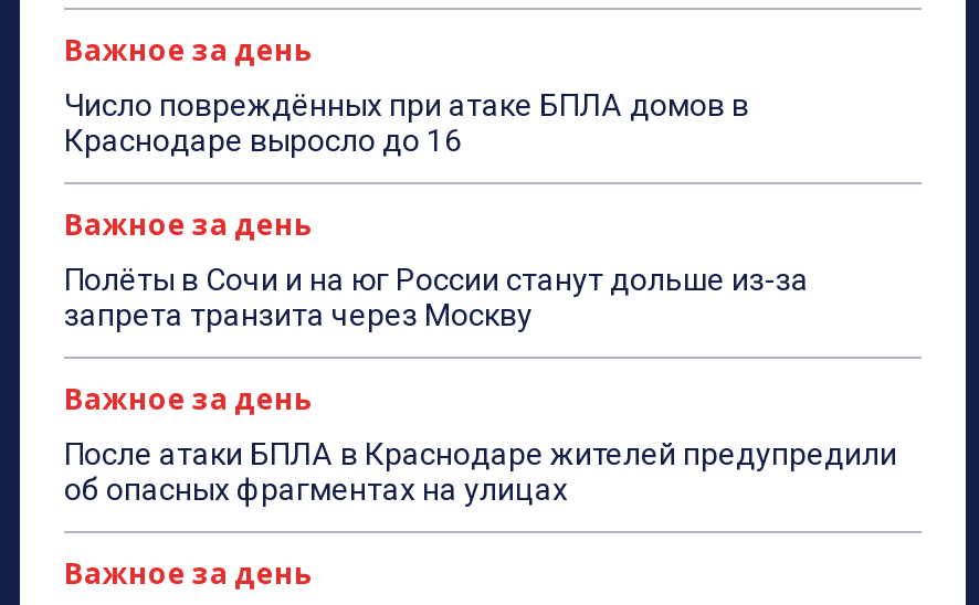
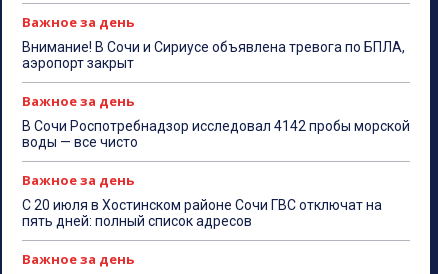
- Число повреждённых при атаке БПЛА домов в
- Краснодаре выросло до 16
+ Внимание! В Сочи и Сириусе объявлена тревога по БПЛА,
+ аэропорт закрыт

- Полёты в Сочи и на юг России станут дольше из-за
- запрета транзита через Москву
+ В Сочи Роспотребнадзор исследовал 4142 пробы морской
+ воды — все чисто

- После атаки БПЛА в Краснодаре жителей предупредили
- об опасных фрагментах на улицах
+ С 20 июля в Хостинском районе Сочи ГВС отключат на
+ пять дней: полный список адресов
